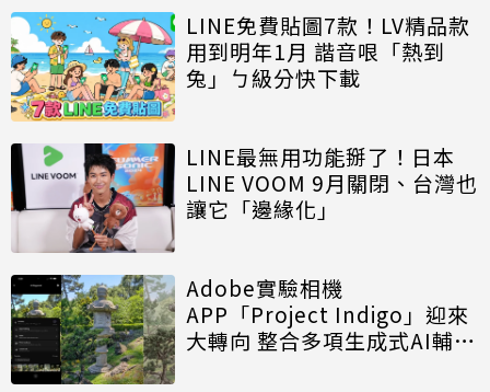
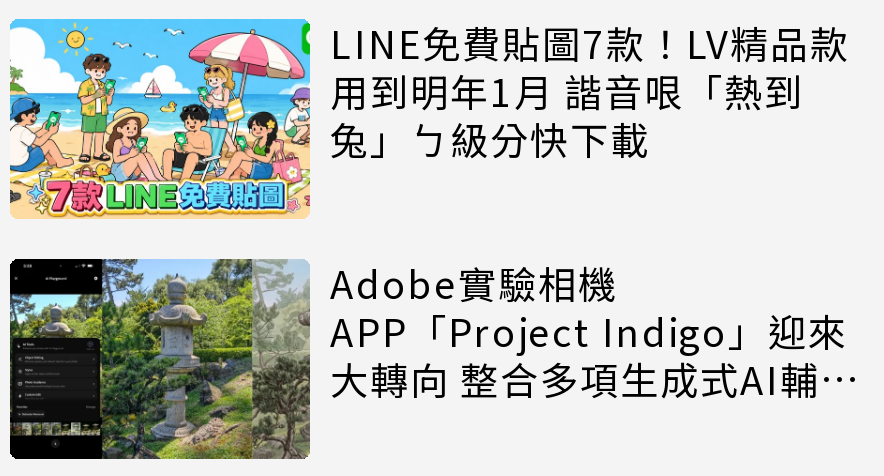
- [image]
- LINE最無用功能掰了！日本
- LINE VOOM 9月關閉、台灣也
- 讓它「邊緣化」
